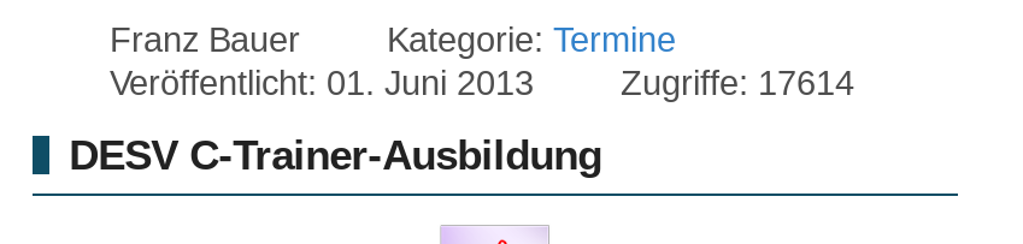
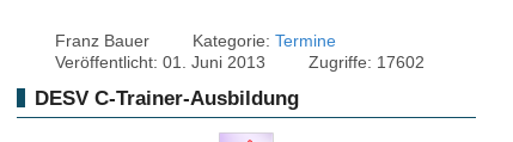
- Zugriffe: 17614
+ Zugriffe: 17602
